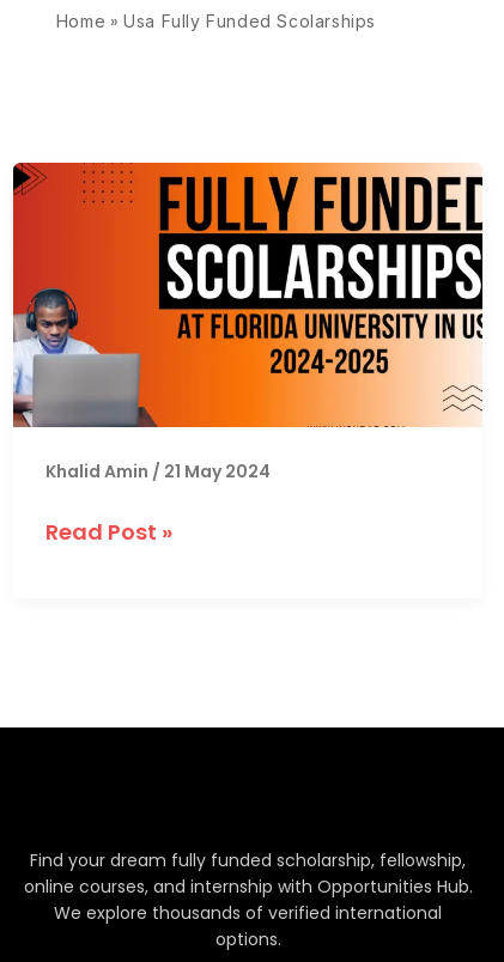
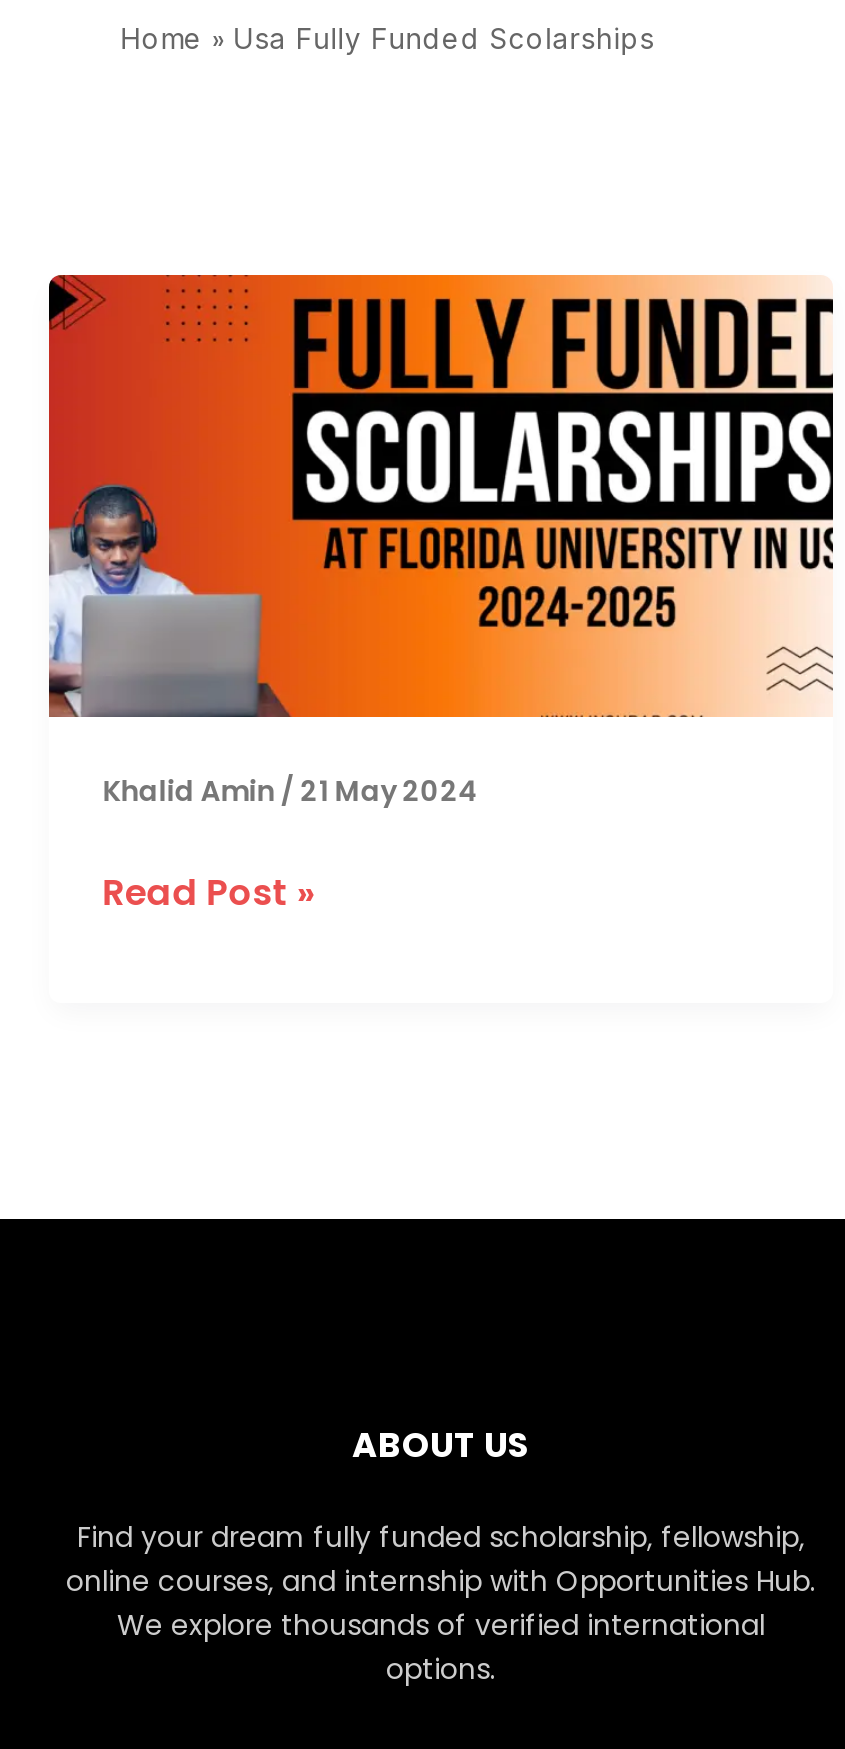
+ ABOUT US
